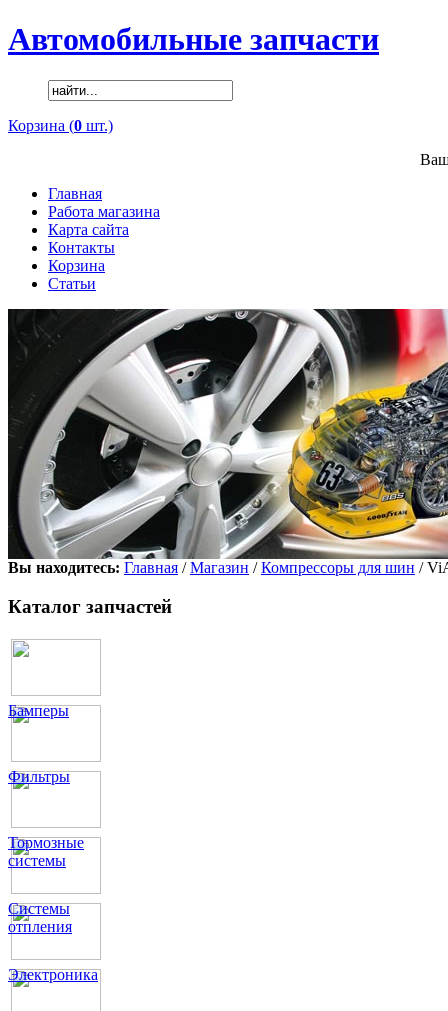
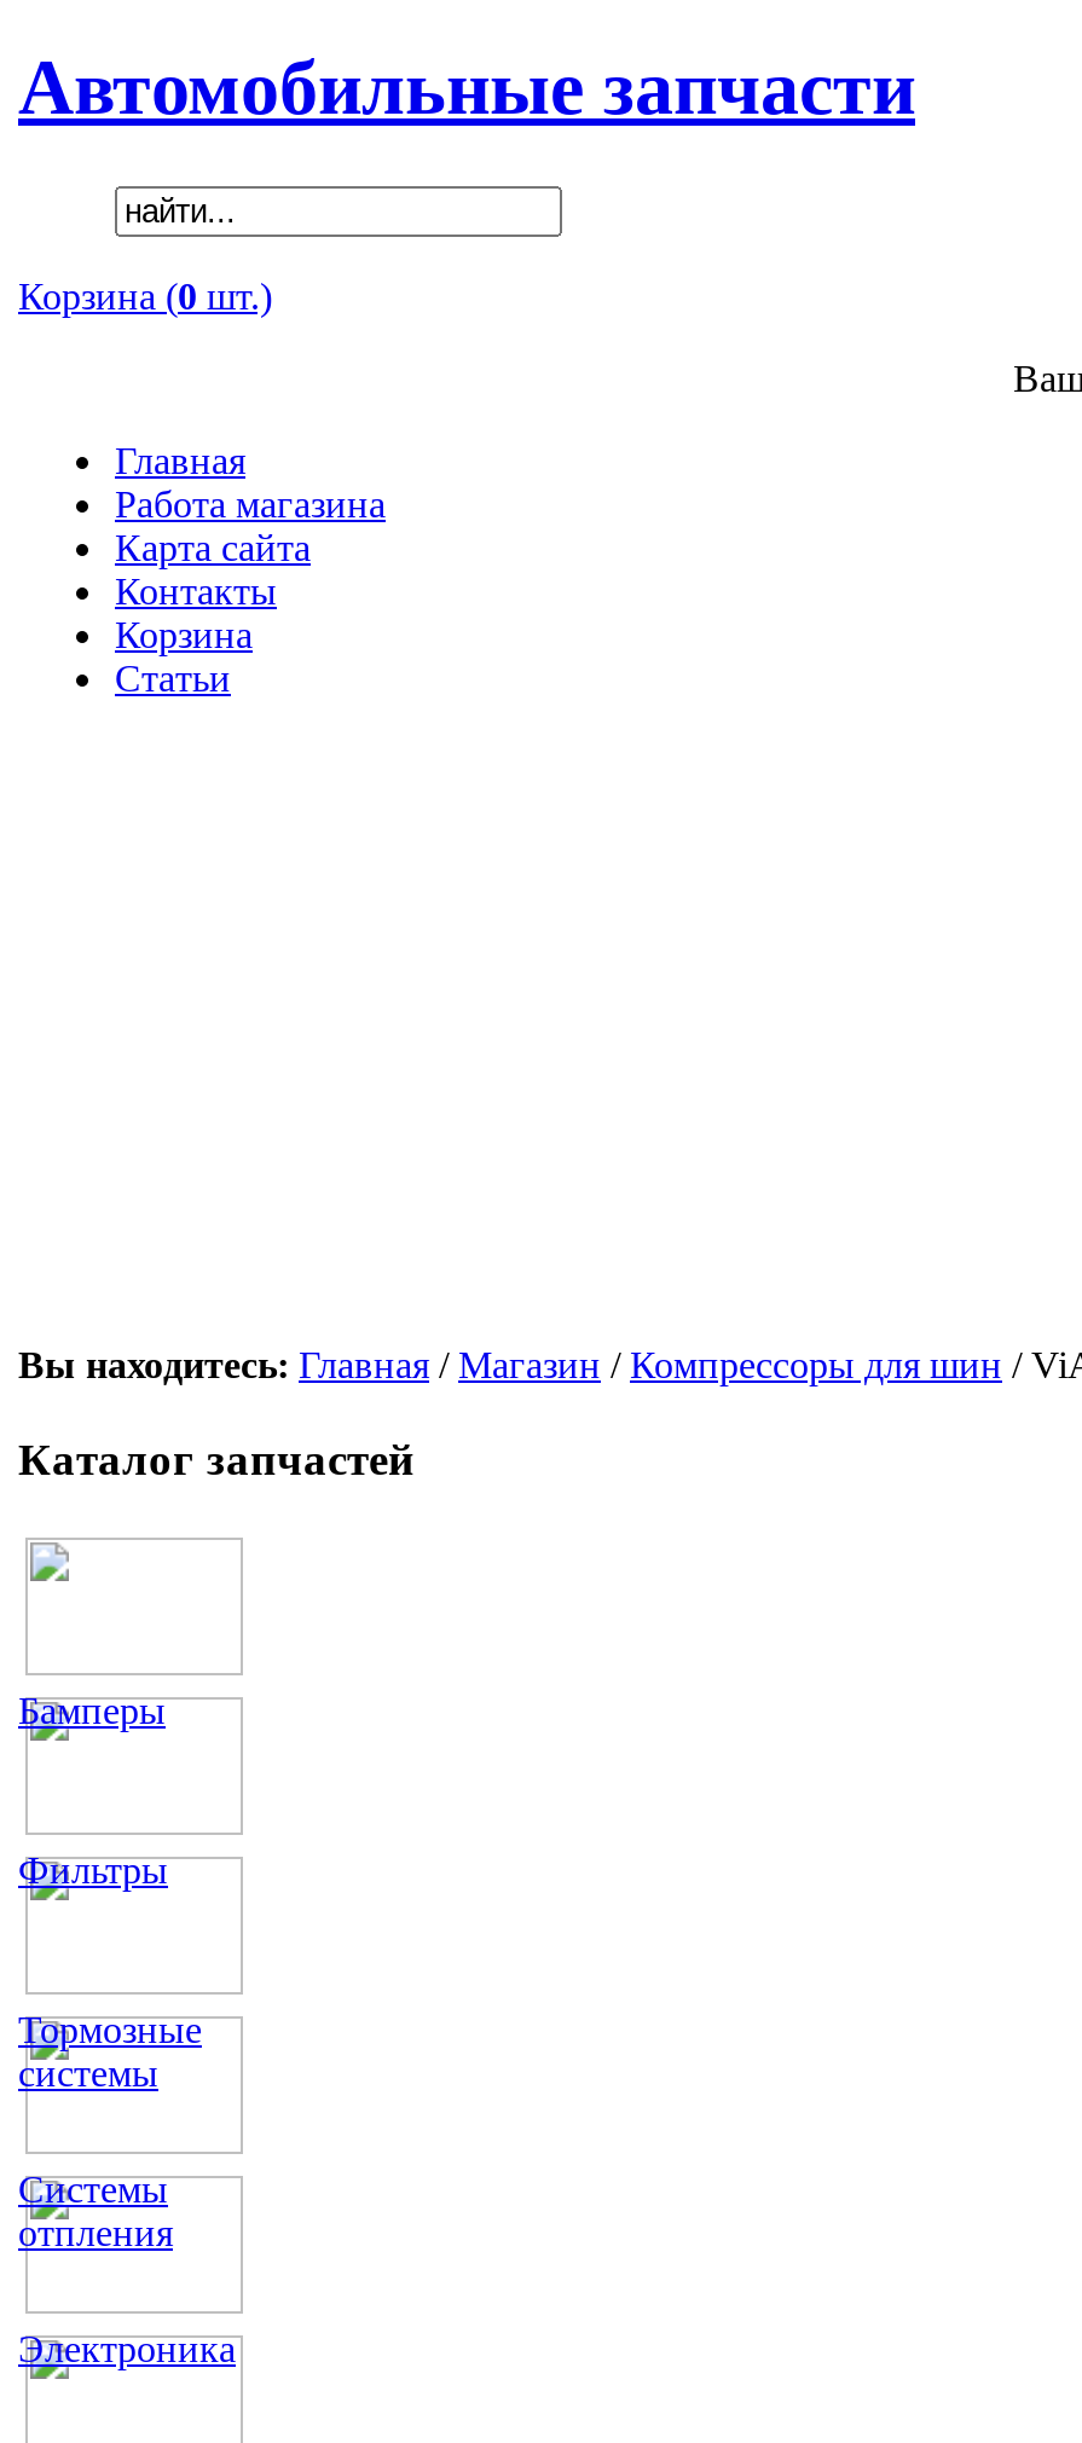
- [image]
